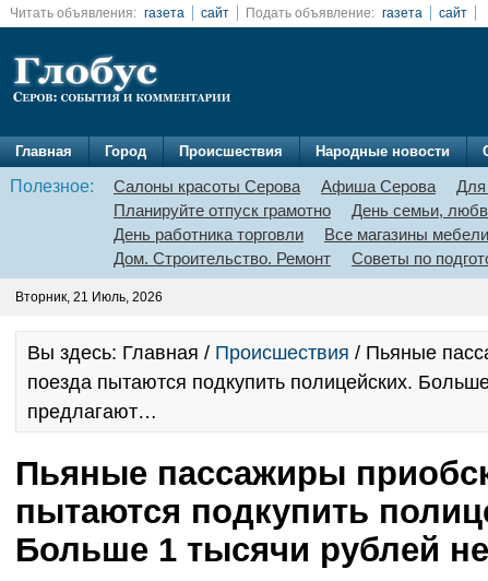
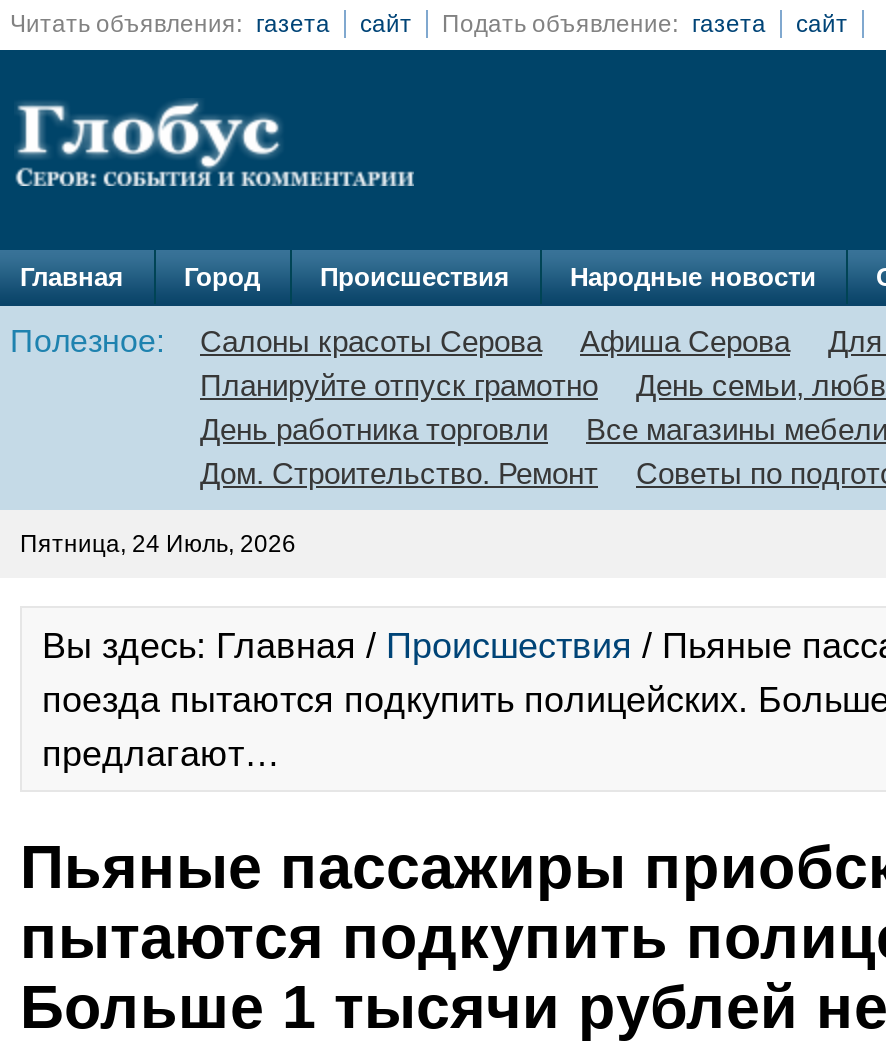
- Вторник, 21 Июль, 2026
+ Пятница, 24 Июль, 2026
